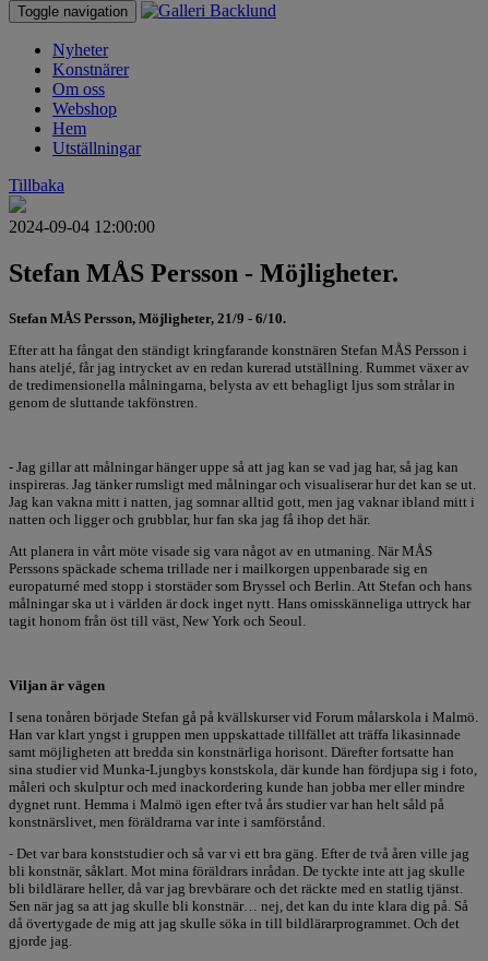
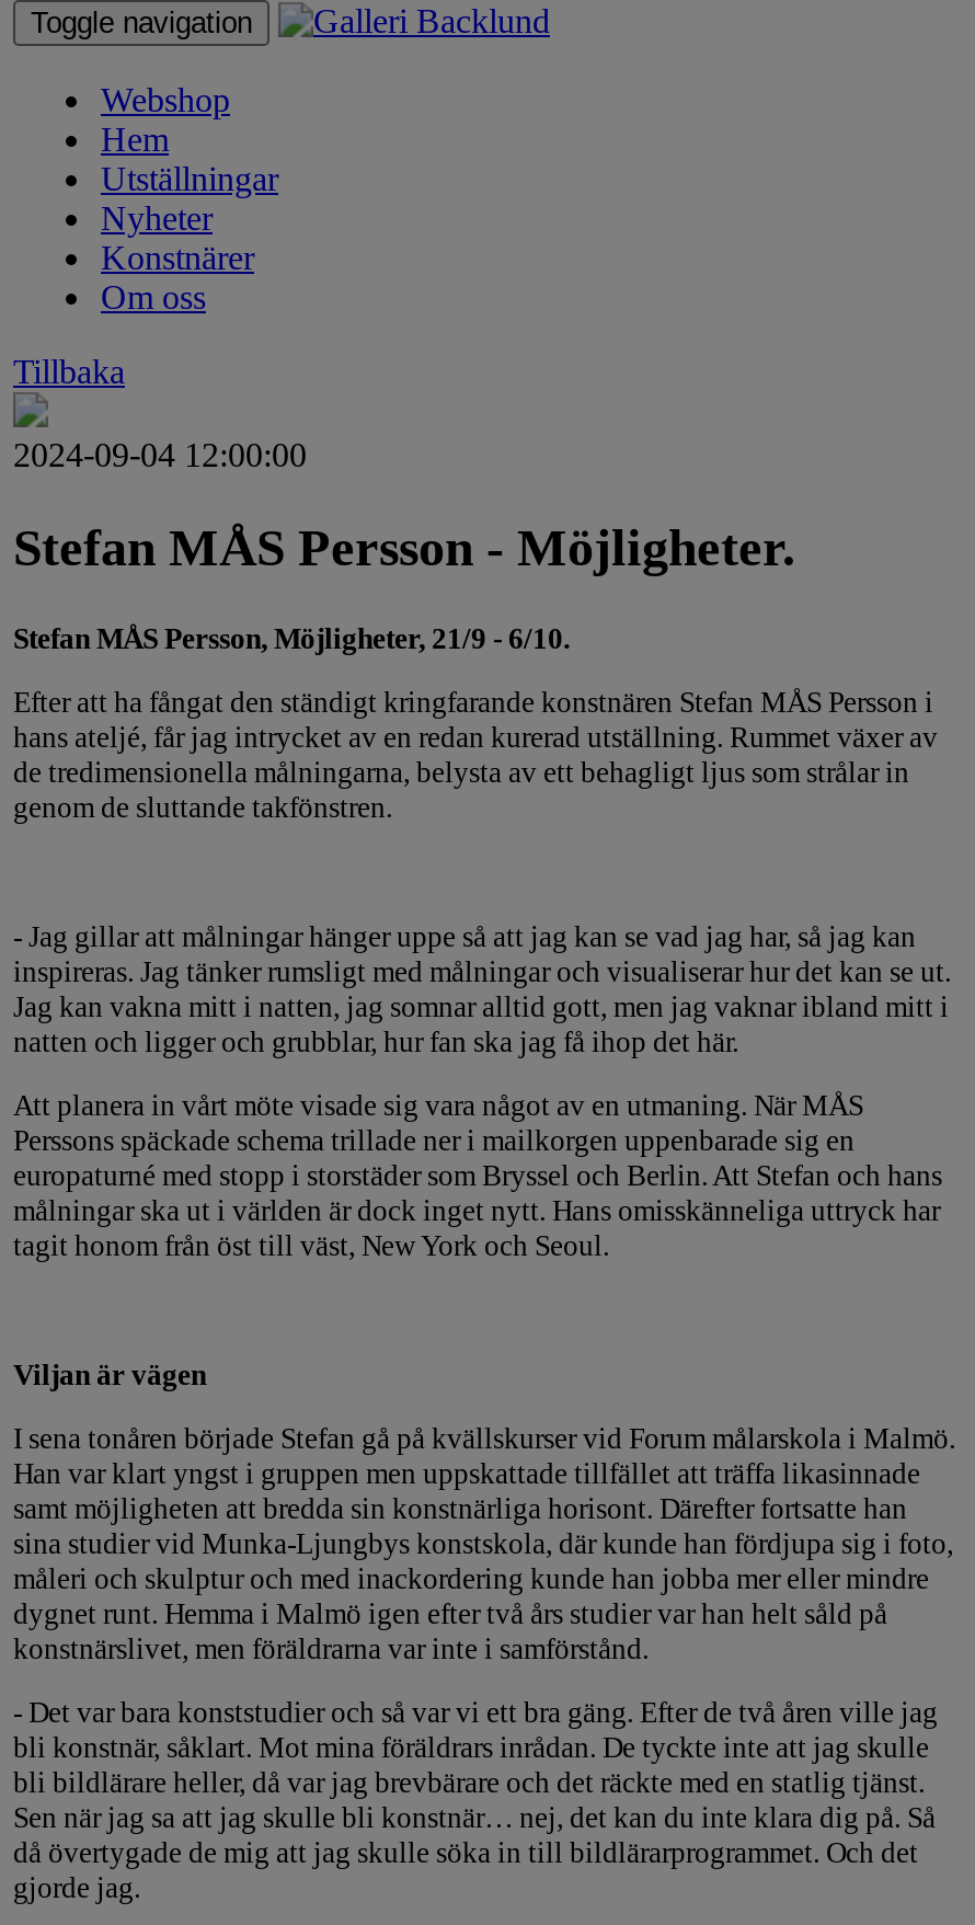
moved down: Nyheter | Konstnärer | Om oss

moved up: Webshop | Hem | Utställningar
